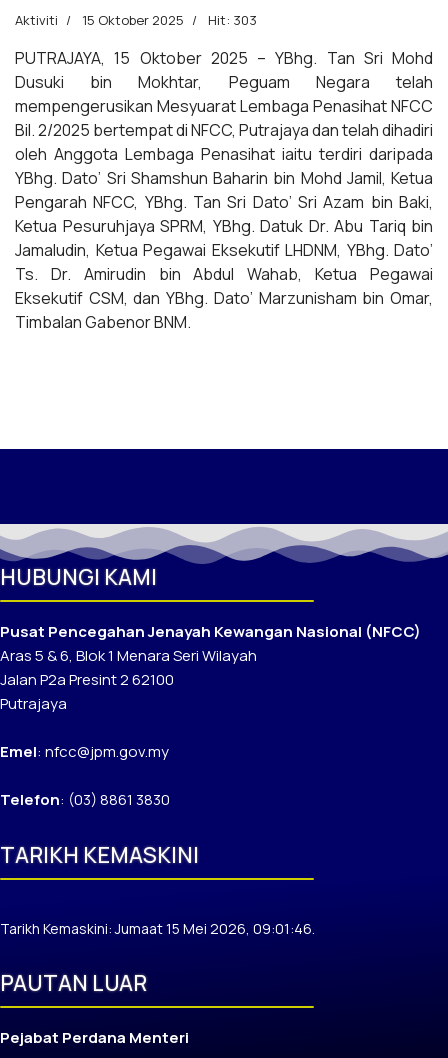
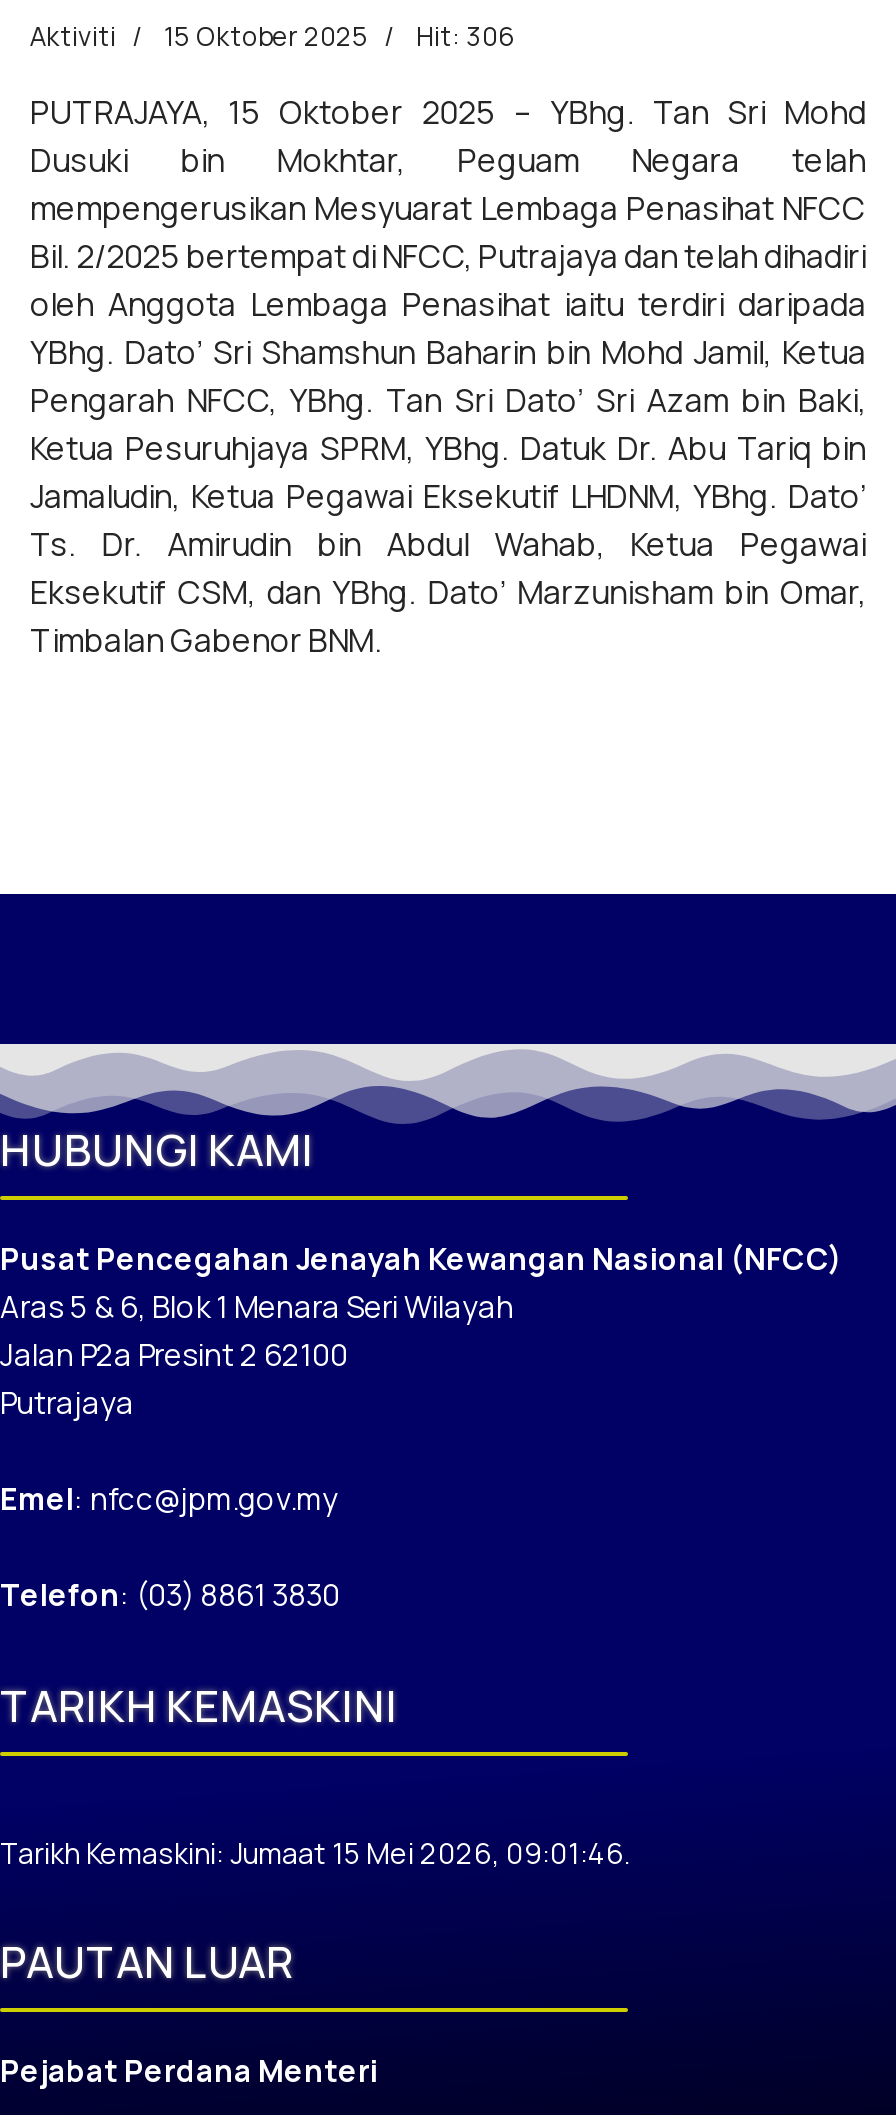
- Aktiviti 15 Oktober 2025 Hit: 303
+ Aktiviti 15 Oktober 2025 Hit: 306
